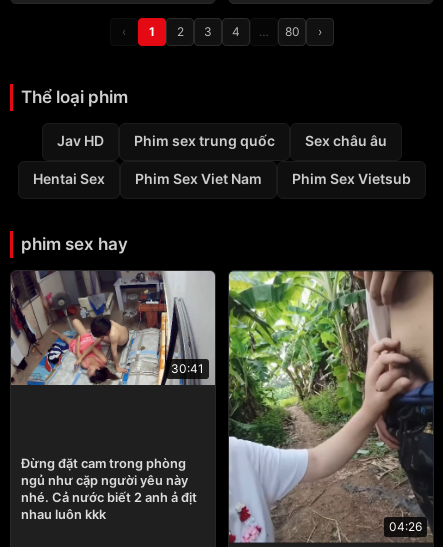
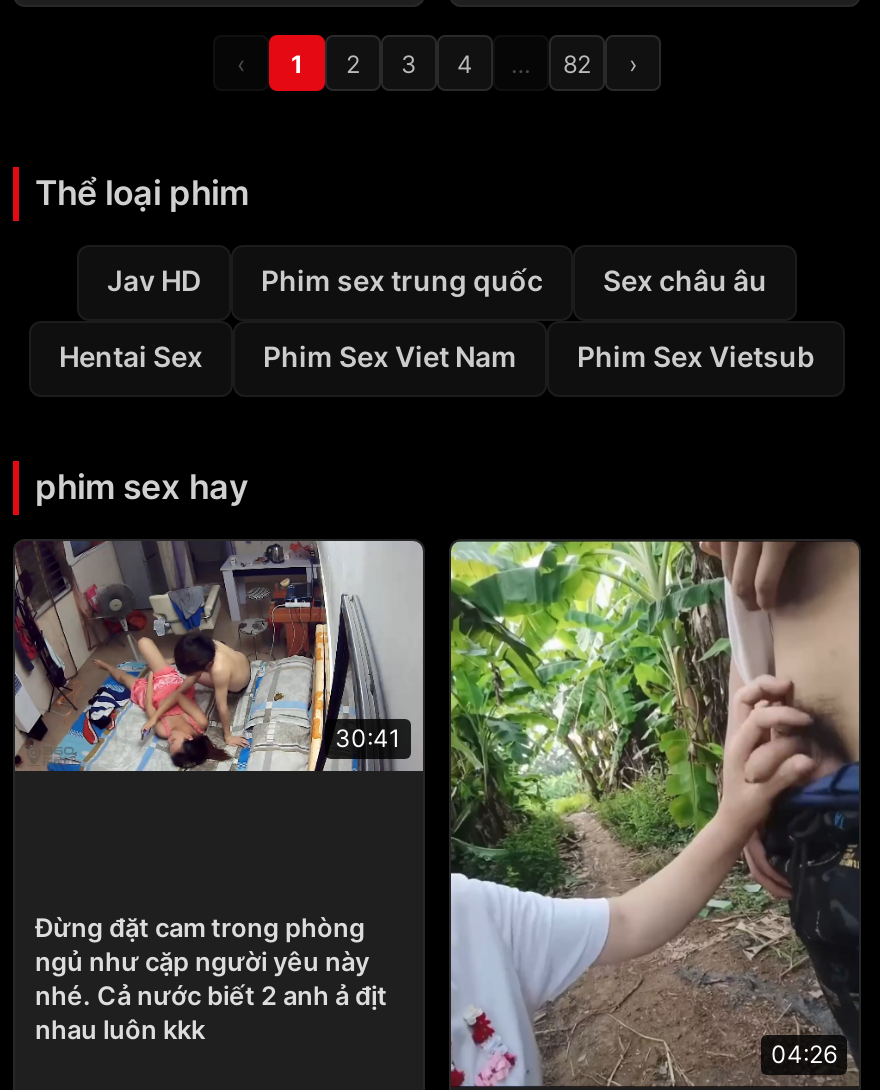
- 80
+ 82
